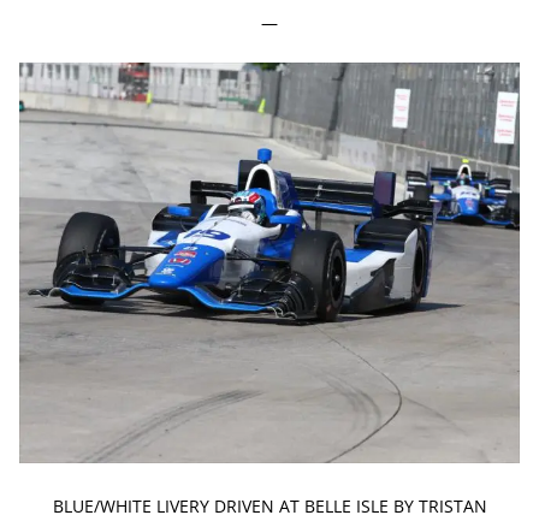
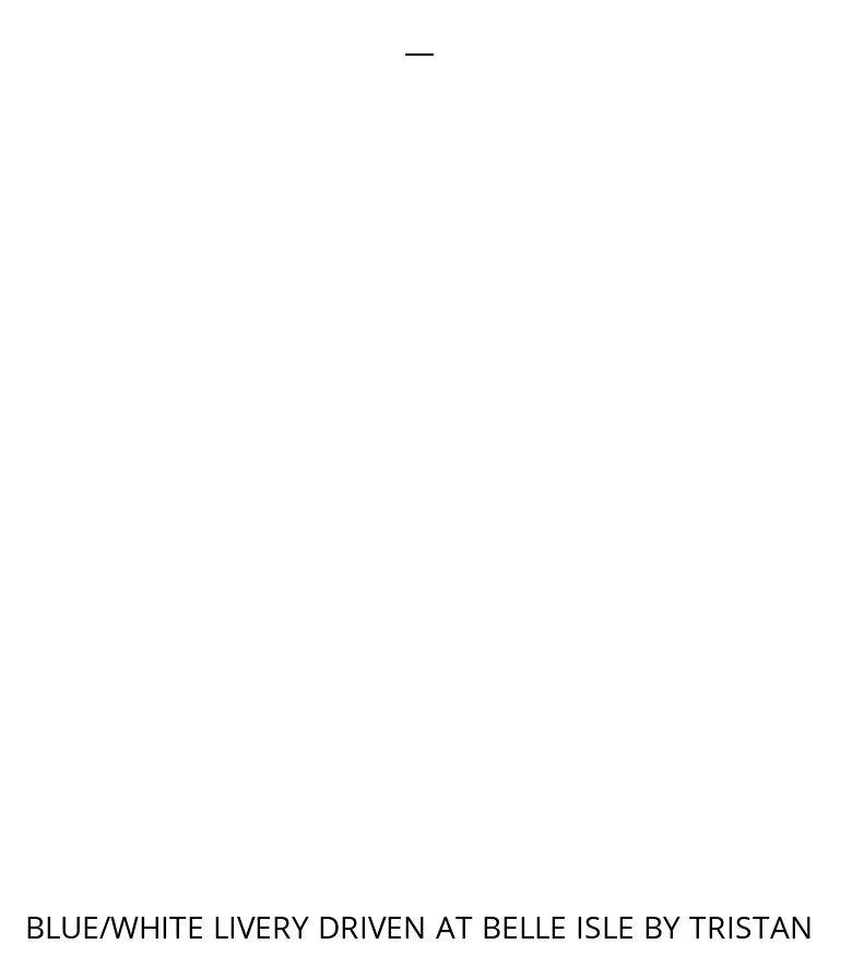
- [image]
